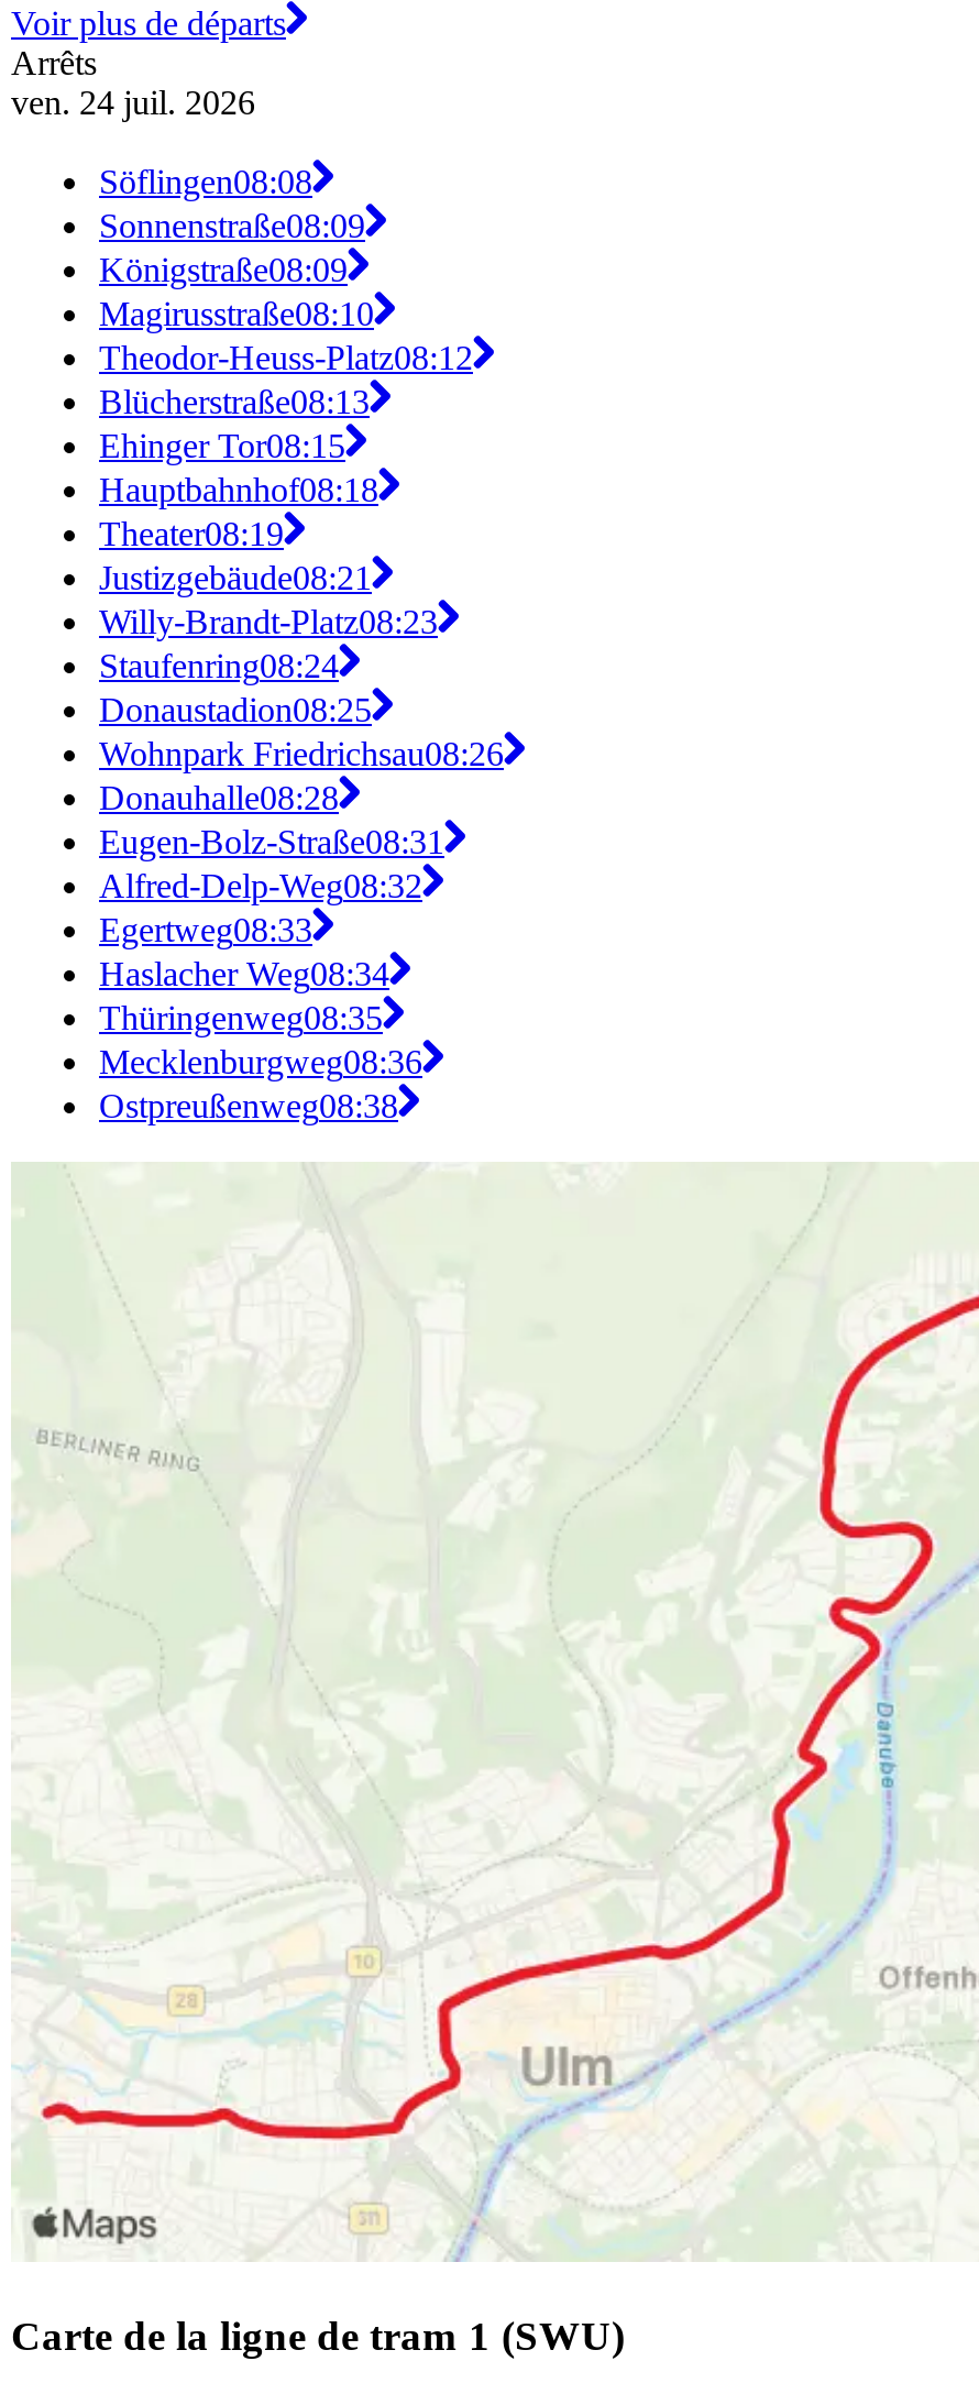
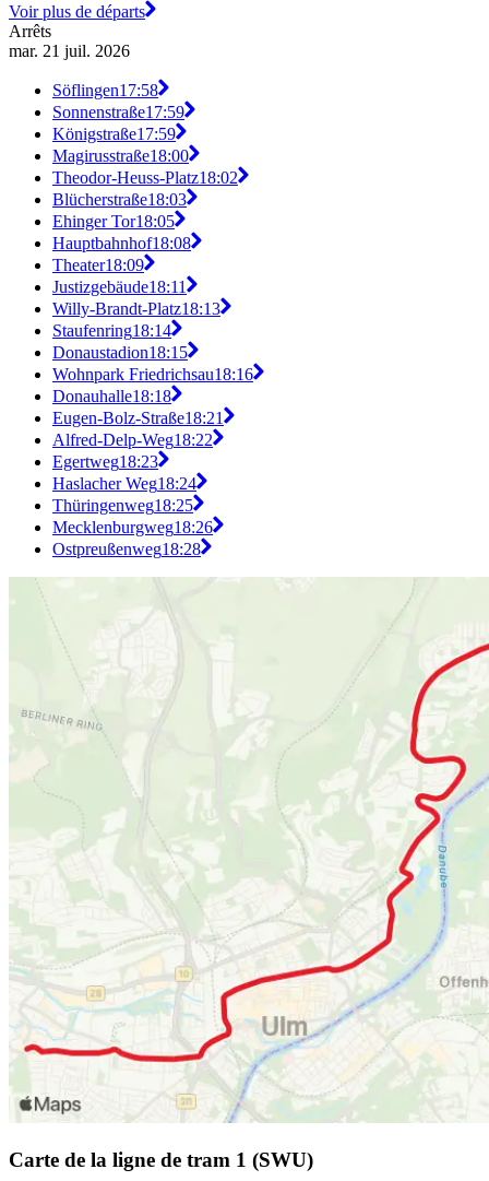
- ven. 24 juil. 2026
+ mar. 21 juil. 2026

- Söflingen08:08
+ Söflingen17:58

- Sonnenstraße08:09
+ Sonnenstraße17:59

- Königstraße08:09
+ Königstraße17:59

- Magirusstraße08:10
+ Magirusstraße18:00

- Theodor-Heuss-Platz08:12
+ Theodor-Heuss-Platz18:02

- Blücherstraße08:13
+ Blücherstraße18:03

- Ehinger Tor08:15
+ Ehinger Tor18:05

- Hauptbahnhof08:18
+ Hauptbahnhof18:08

- Theater08:19
+ Theater18:09

- Justizgebäude08:21
+ Justizgebäude18:11

- Willy-Brandt-Platz08:23
+ Willy-Brandt-Platz18:13

- Staufenring08:24
+ Staufenring18:14

- Donaustadion08:25
+ Donaustadion18:15

- Wohnpark Friedrichsau08:26
+ Wohnpark Friedrichsau18:16

- Donauhalle08:28
+ Donauhalle18:18

- Eugen-Bolz-Straße08:31
+ Eugen-Bolz-Straße18:21

- Alfred-Delp-Weg08:32
+ Alfred-Delp-Weg18:22

- Egertweg08:33
+ Egertweg18:23

- Haslacher Weg08:34
+ Haslacher Weg18:24

- Thüringenweg08:35
+ Thüringenweg18:25

- Mecklenburgweg08:36
+ Mecklenburgweg18:26

- Ostpreußenweg08:38
+ Ostpreußenweg18:28
